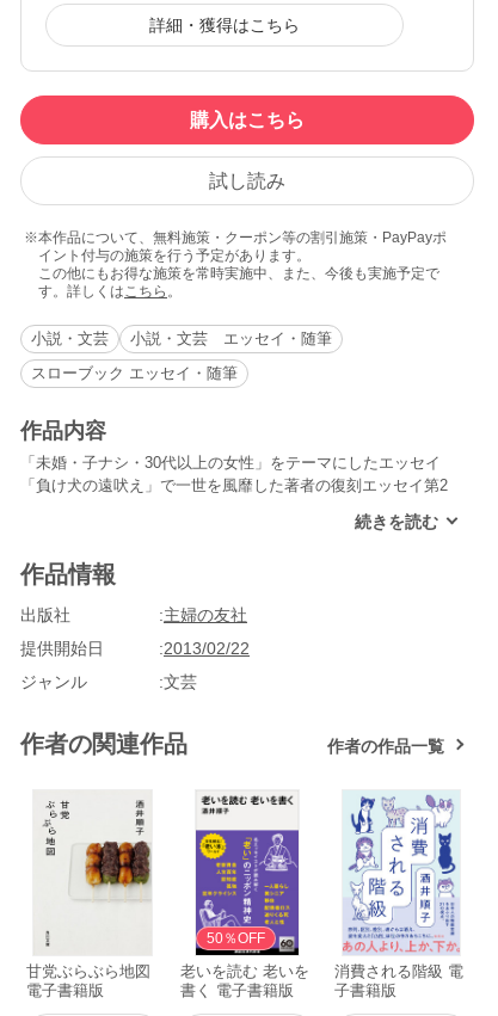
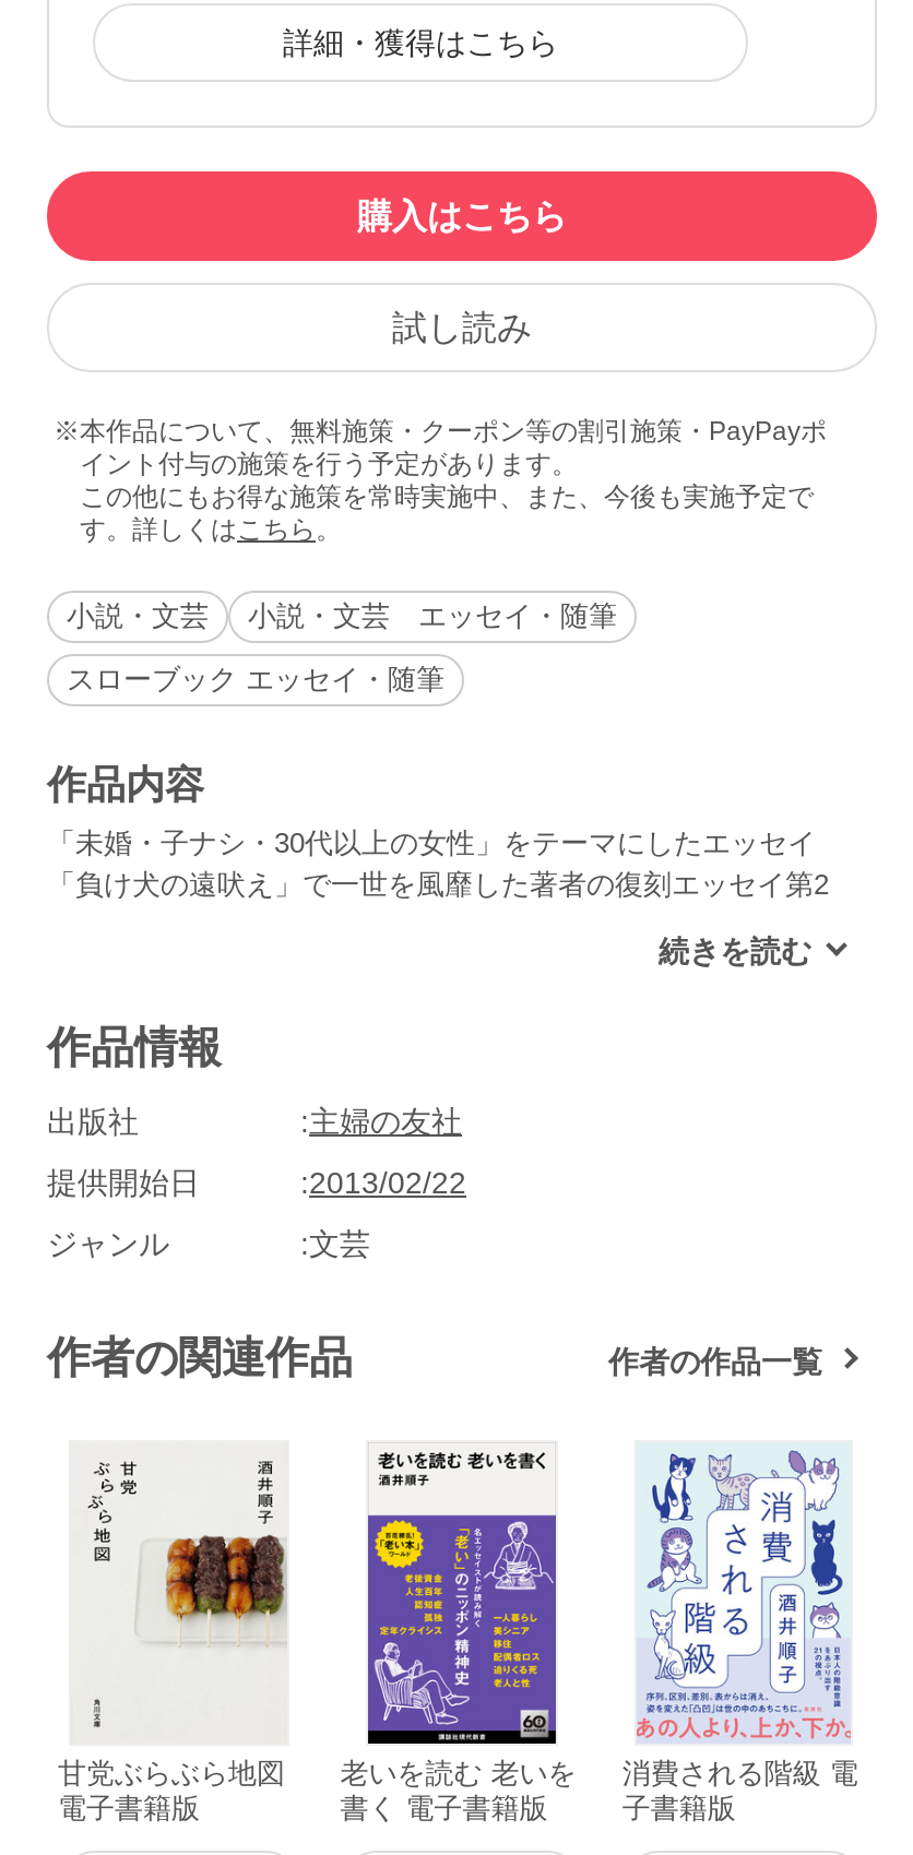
- 50％OFF
